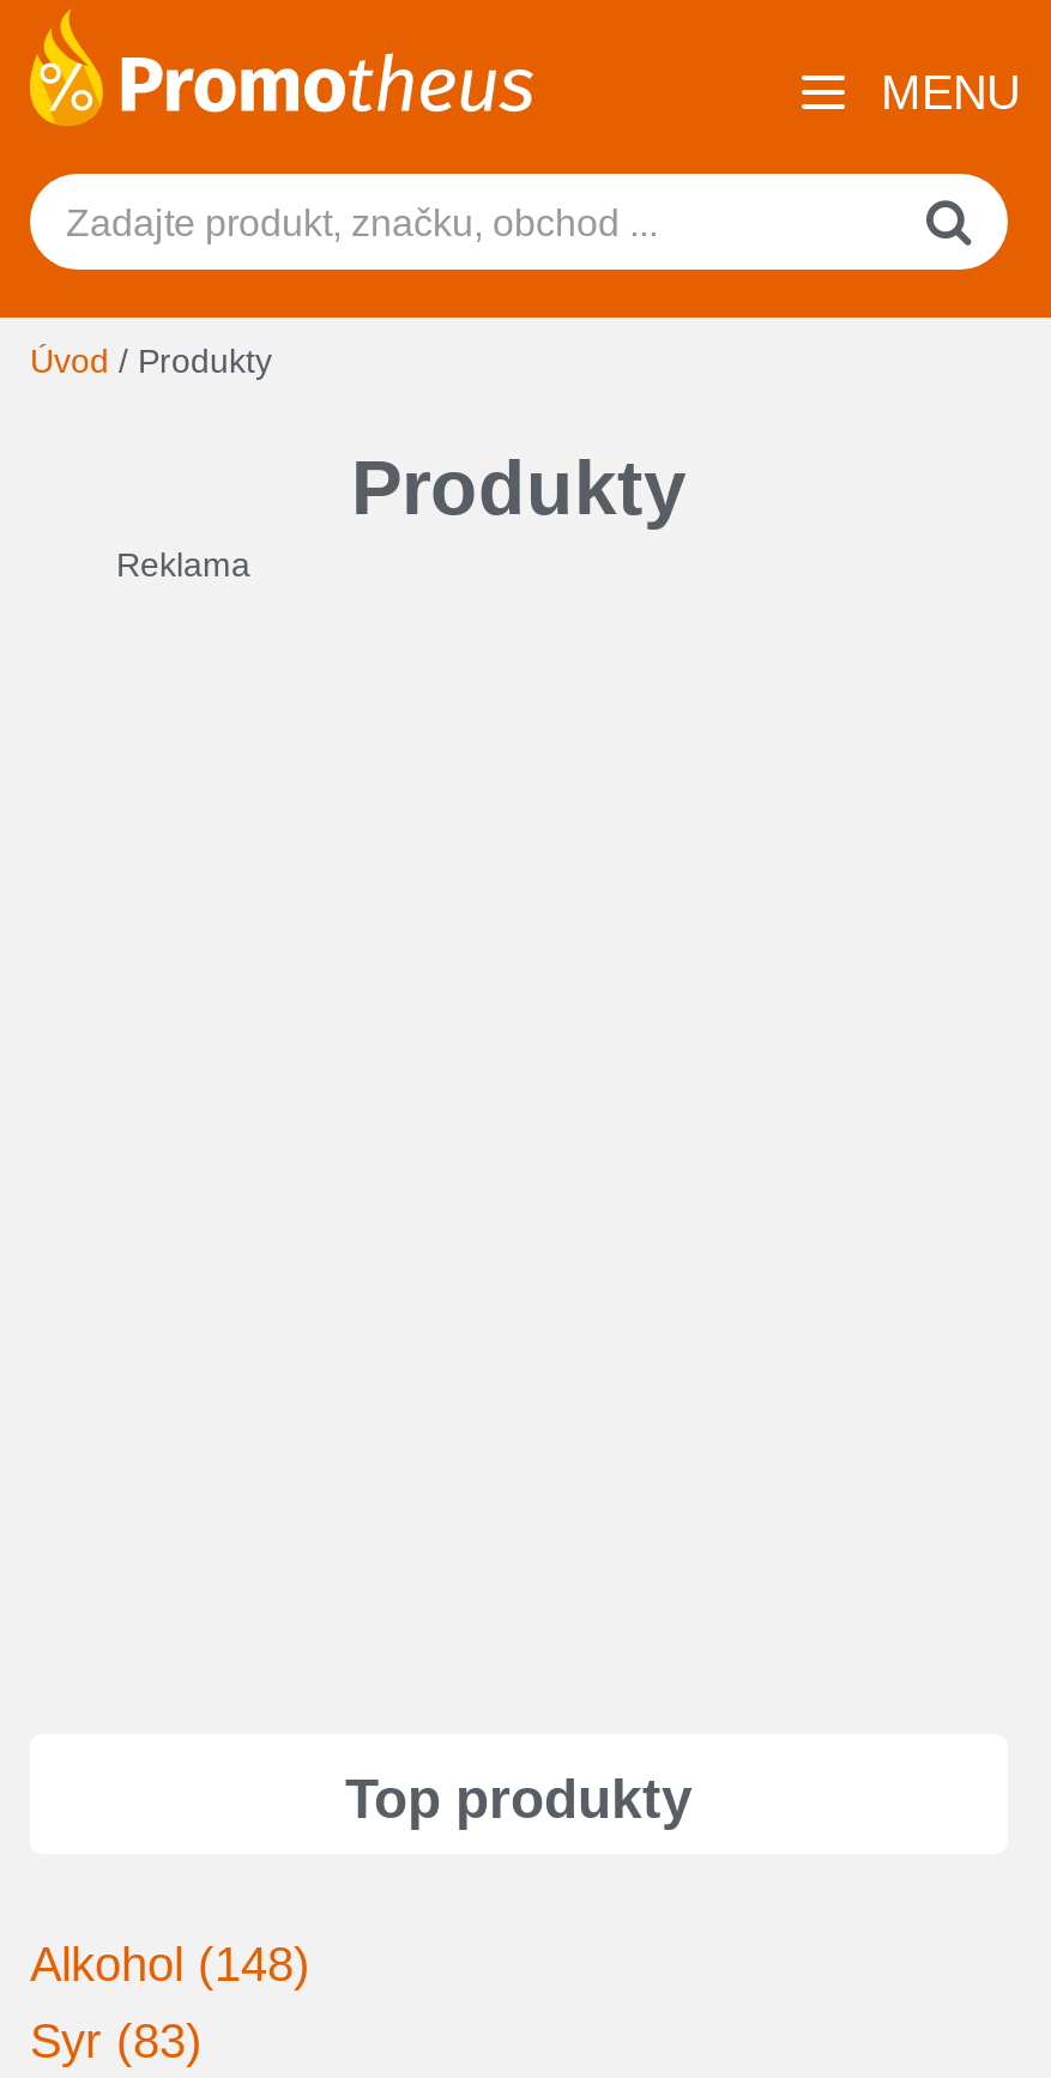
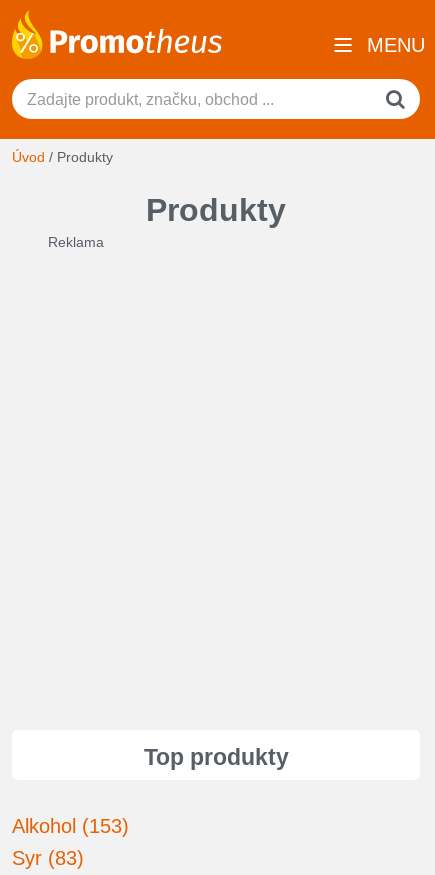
- Alkohol (148)
+ Alkohol (153)
